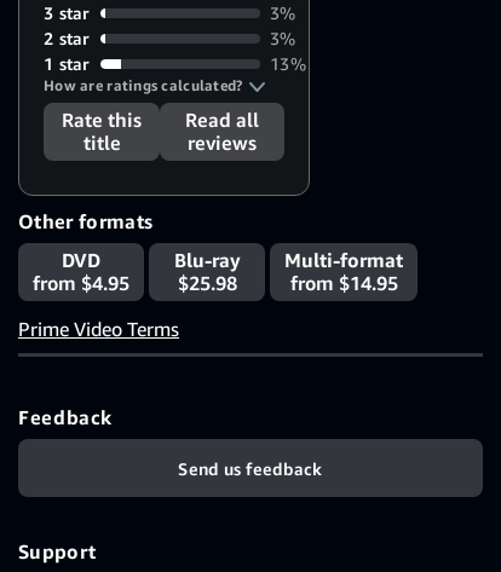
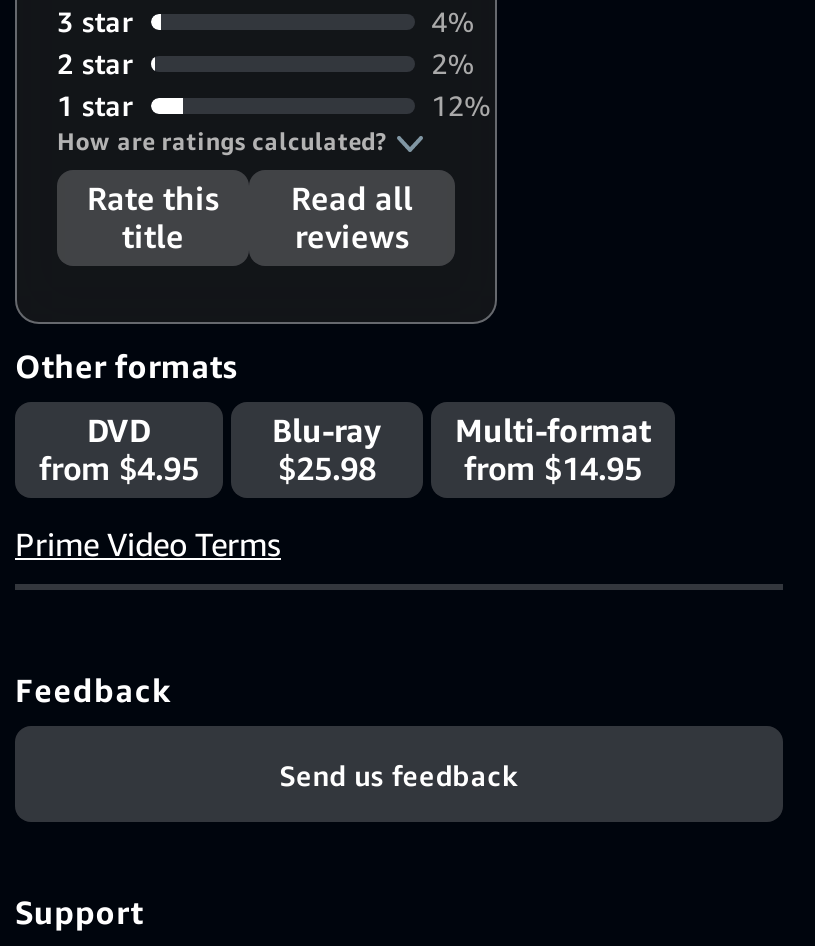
- 3%
+ 4%

- 3%
+ 2%

- 13%
+ 12%
